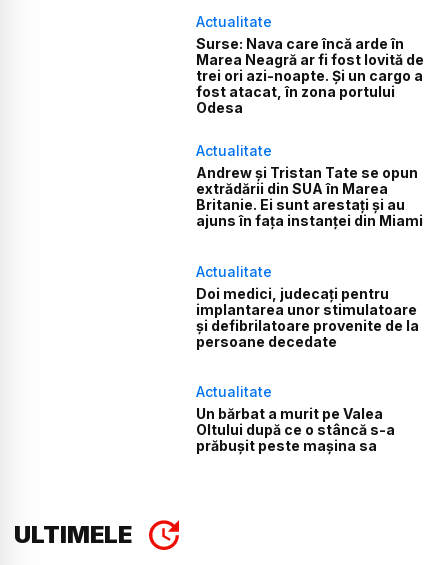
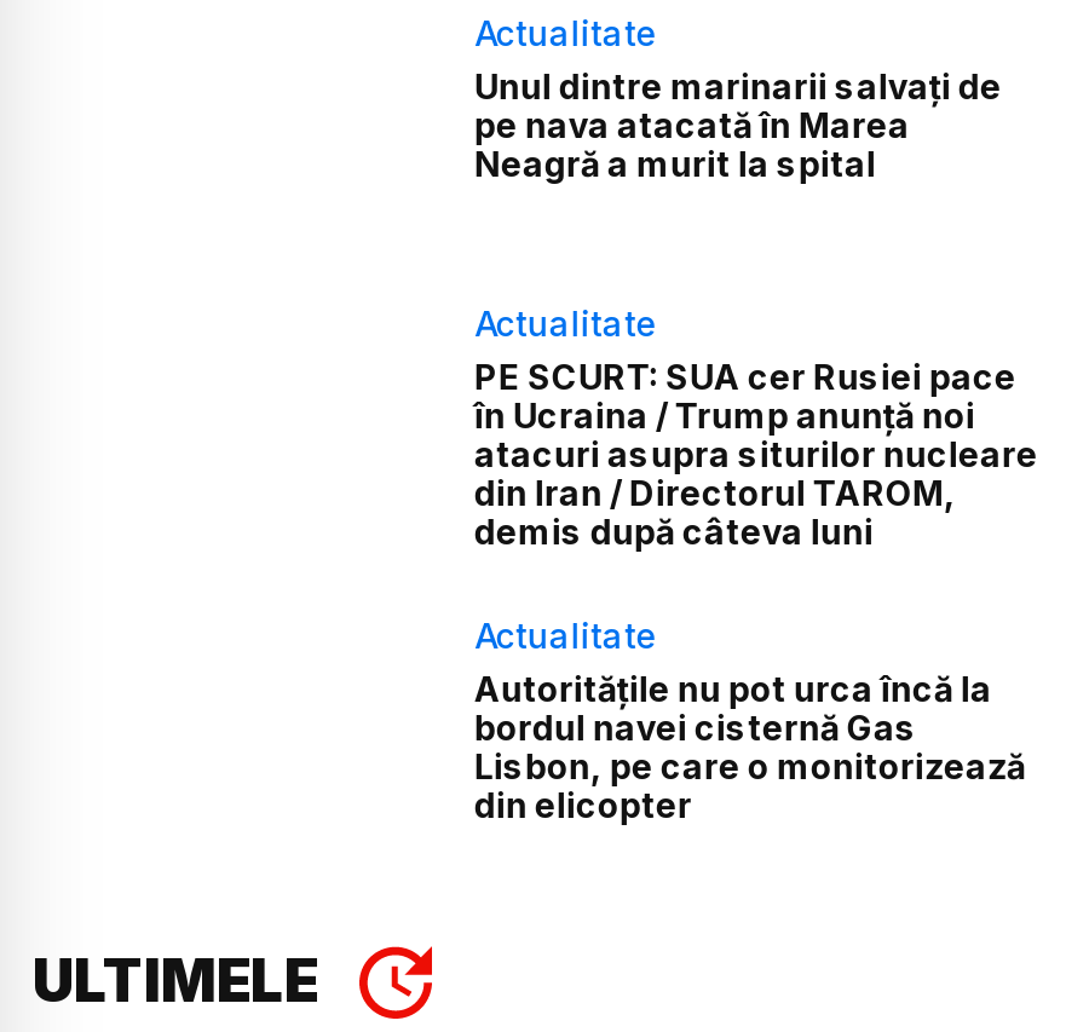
- Surse: Nava care încă arde în
- Marea Neagră ar fi fost lovită de
- trei ori azi-noapte. Și un cargo a
- fost atacat, în zona portului
- Odesa
+ Unul dintre marinarii salvați de
+ pe nava atacată în Marea
+ Neagră a murit la spital

- Andrew și Tristan Tate se opun
- extrădării din SUA în Marea
- Britanie. Ei sunt arestați și au
- ajuns în fața instanței din Miami
+ PE SCURT: SUA cer Rusiei pace
+ în Ucraina / Trump anunță noi
+ atacuri asupra siturilor nucleare
+ din Iran / Directorul TAROM,
+ demis după câteva luni

- Doi medici, judecați pentru
- implantarea unor stimulatoare
- și defibrilatoare provenite de la
- persoane decedate
- Actualitate
- Un bărbat a murit pe Valea
- Oltului după ce o stâncă s-a
- prăbușit peste mașina sa
+ Autoritățile nu pot urca încă la
+ bordul navei cisternă Gas
+ Lisbon, pe care o monitorizează
+ din elicopter
